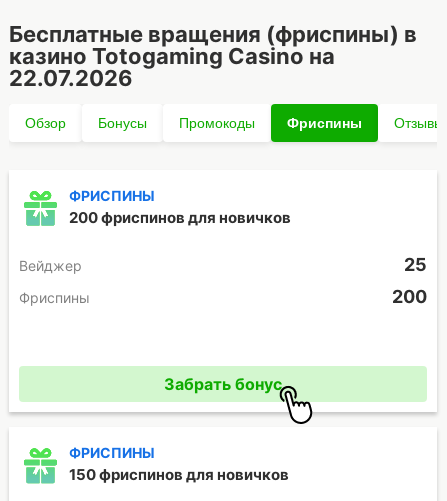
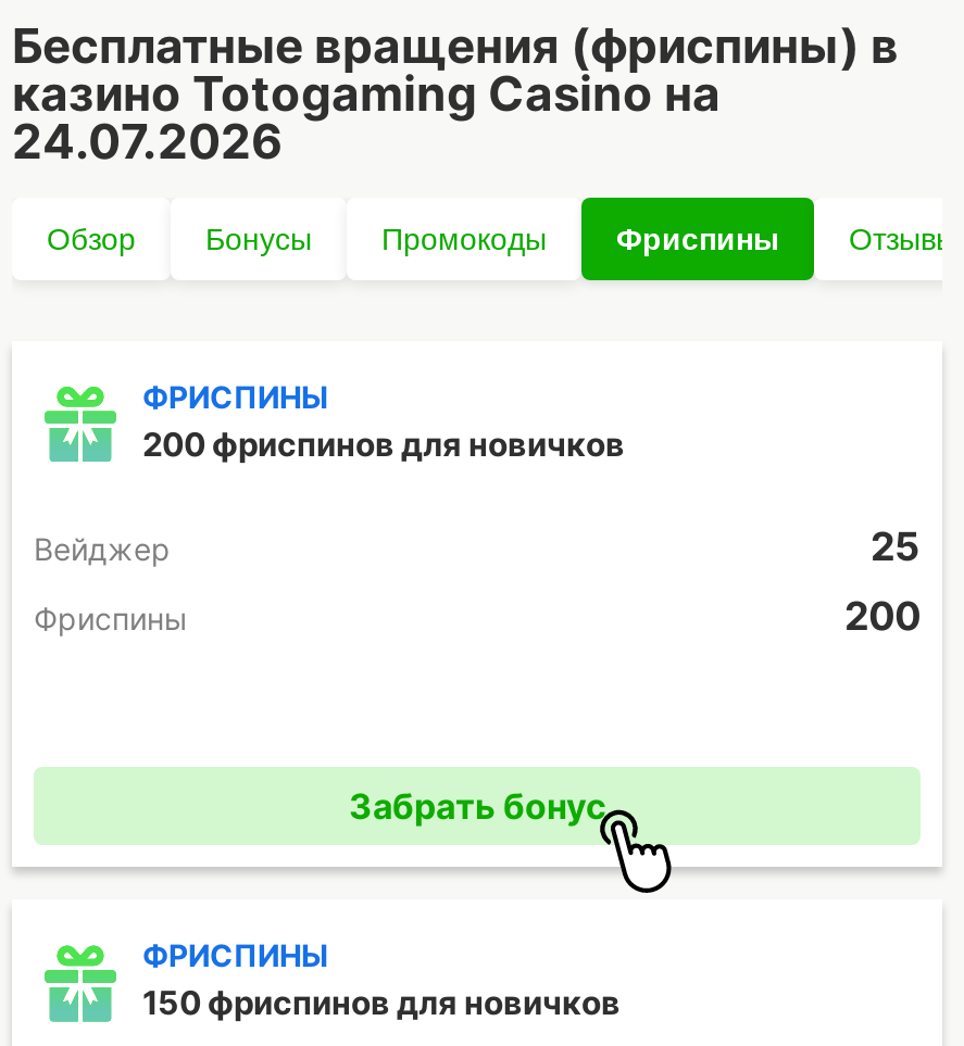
- 22.07.2026
+ 24.07.2026
